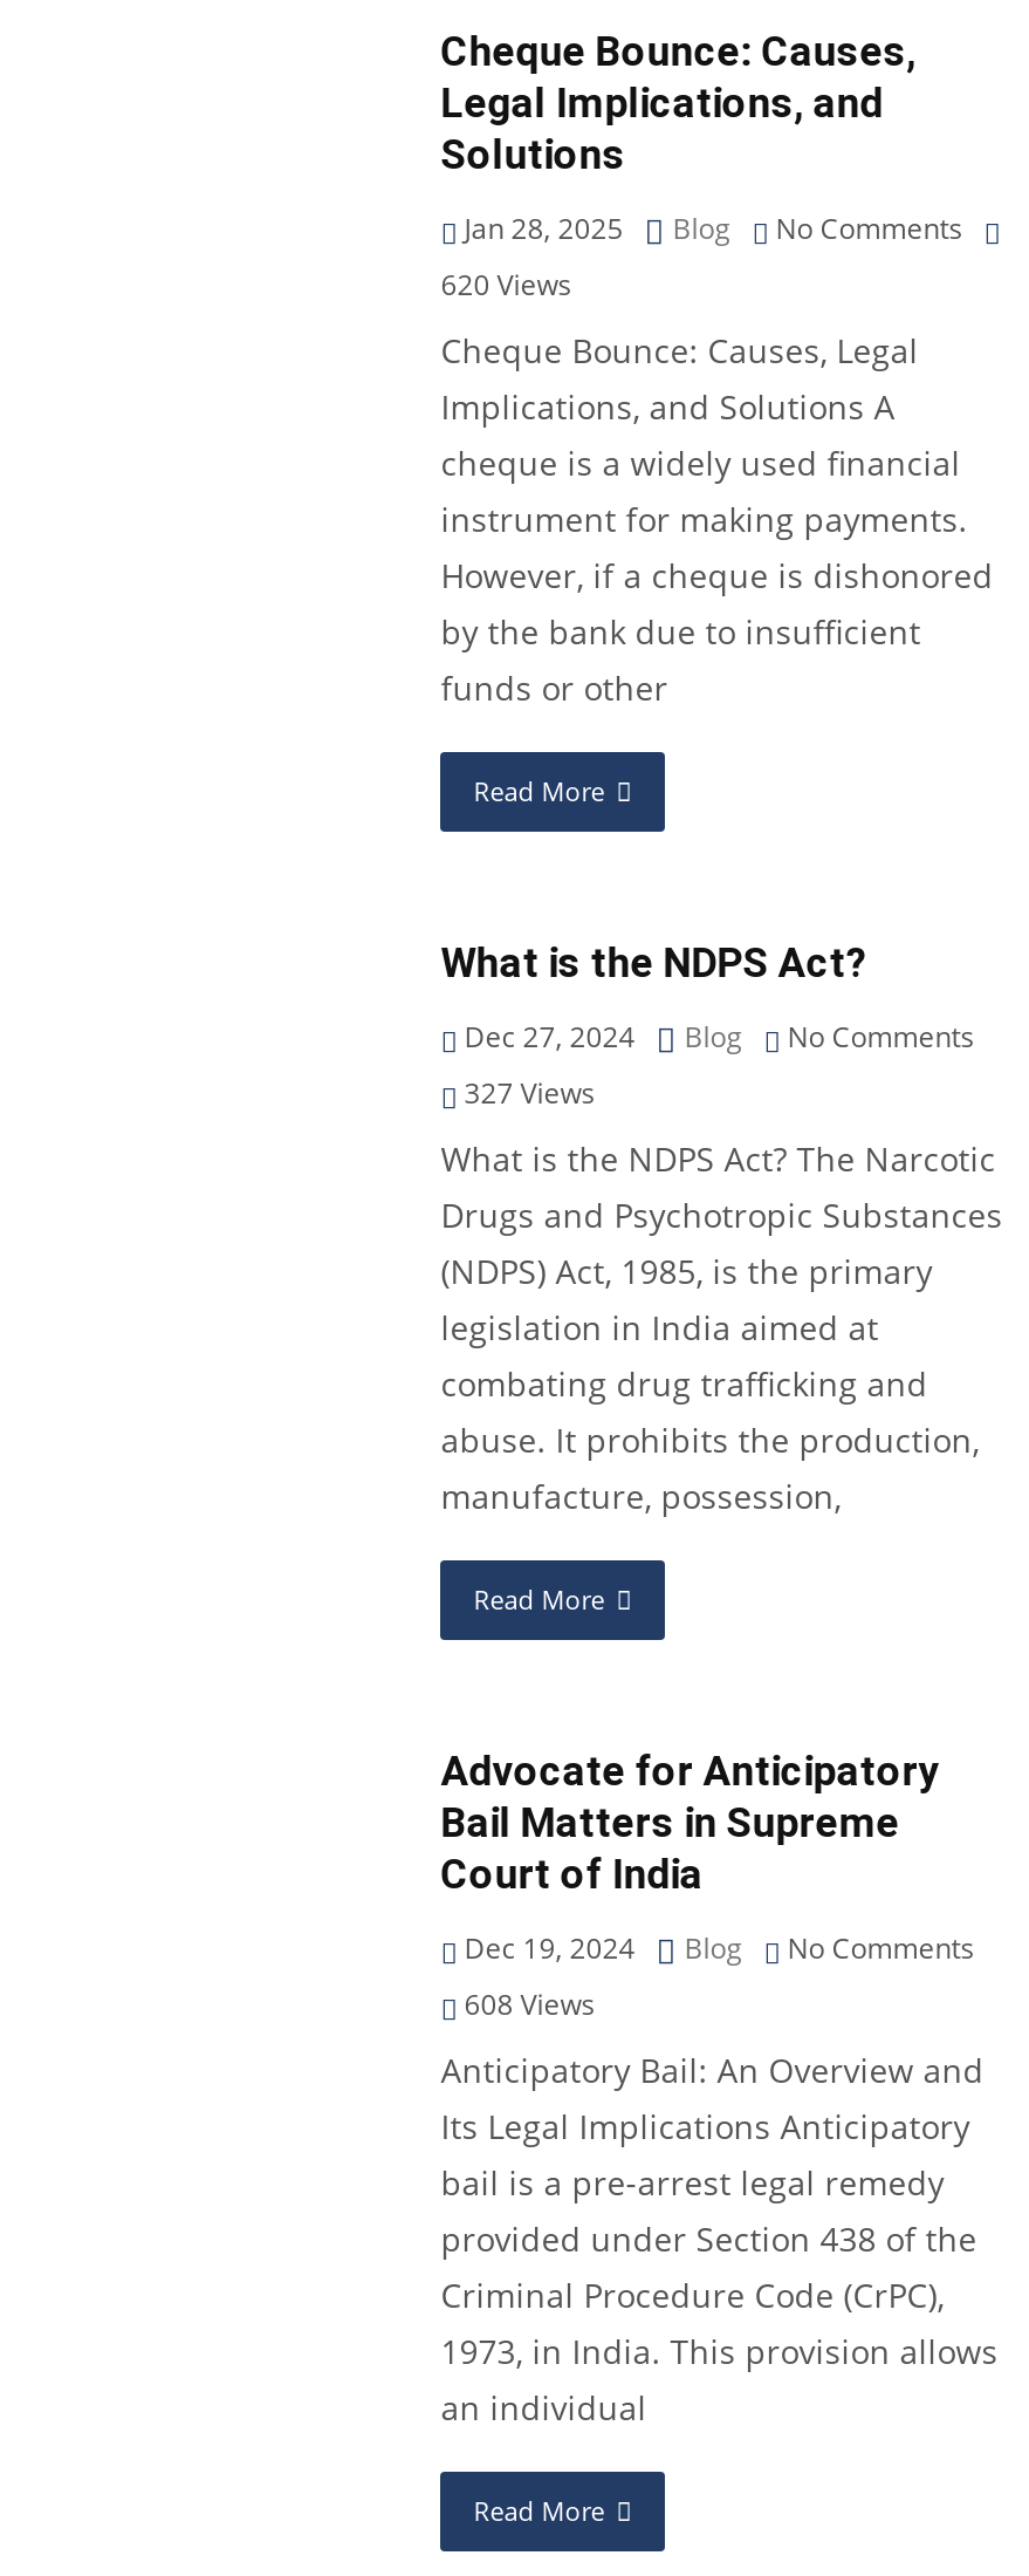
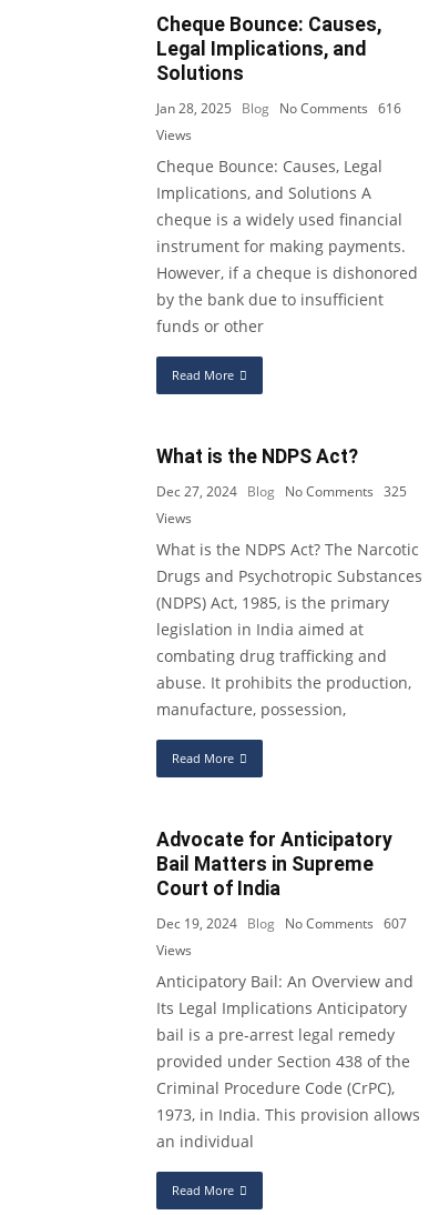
- Jan 28, 2025
- Blog
- No Comments
- 620 Views
+ Jan 28, 2025 Blog No Comments 616
+ Views

- Dec 27, 2024
- Blog
- No Comments
- 327 Views
+ Dec 27, 2024 Blog No Comments 325
+ Views

- Dec 19, 2024
- Blog
- No Comments
- 608 Views
+ Dec 19, 2024 Blog No Comments 607
+ Views
